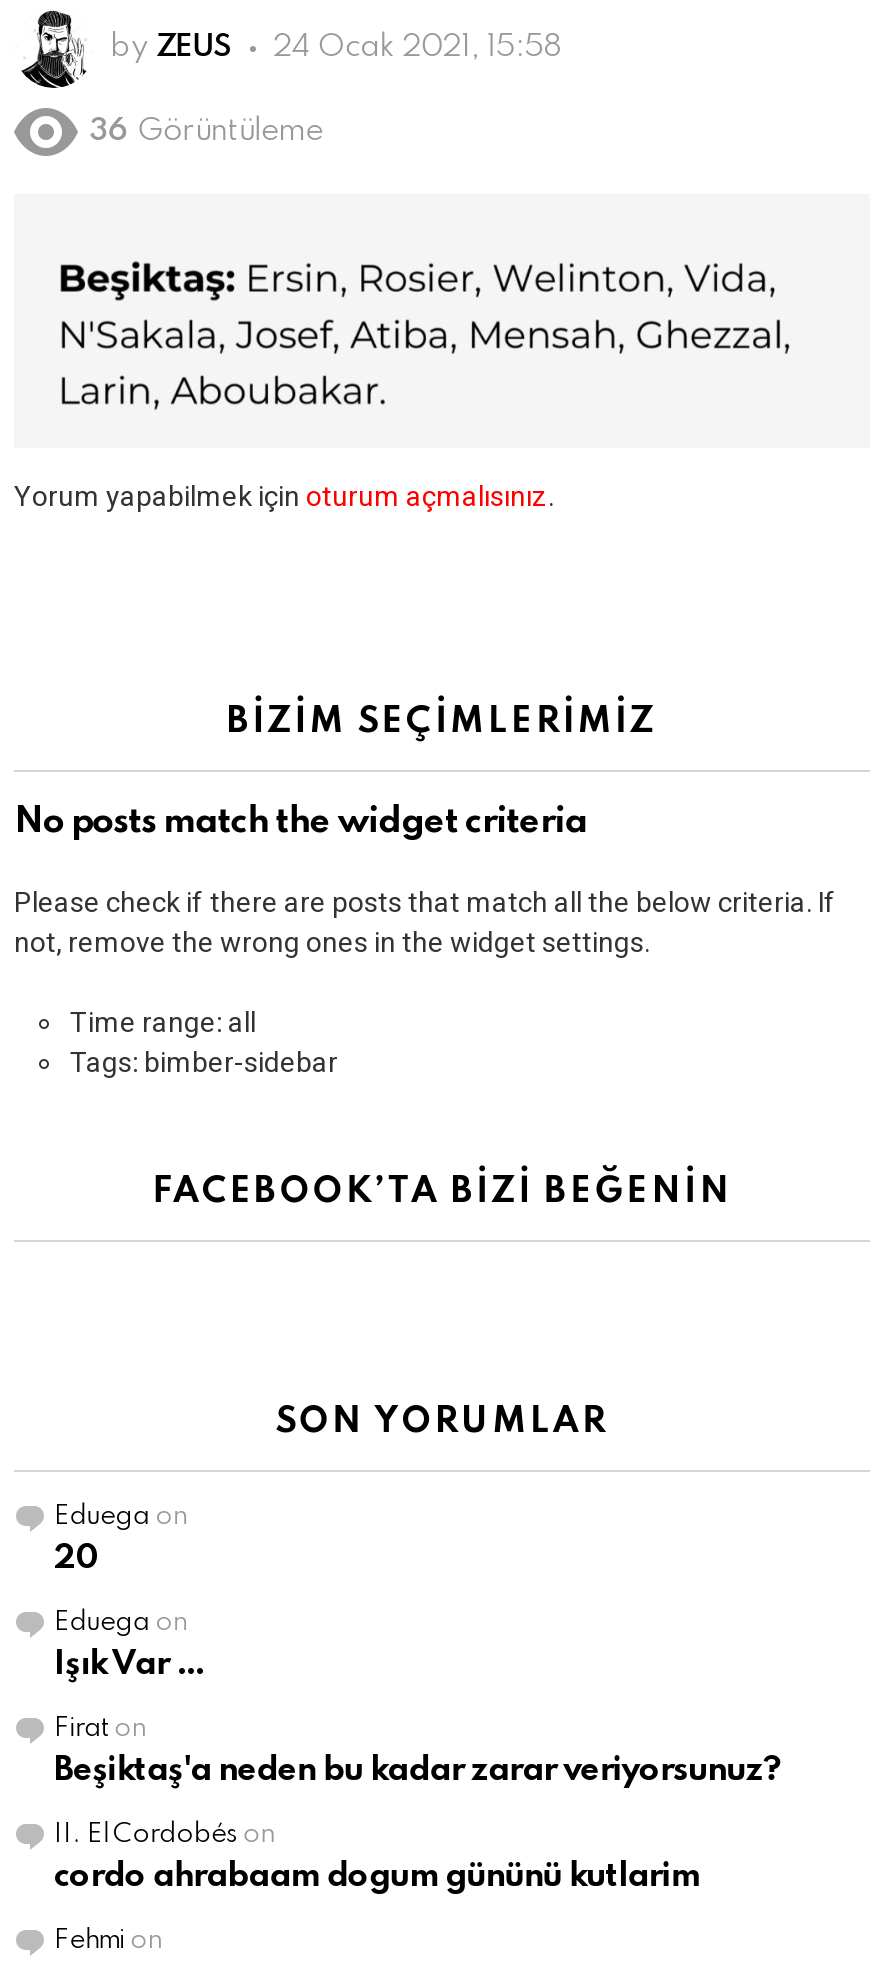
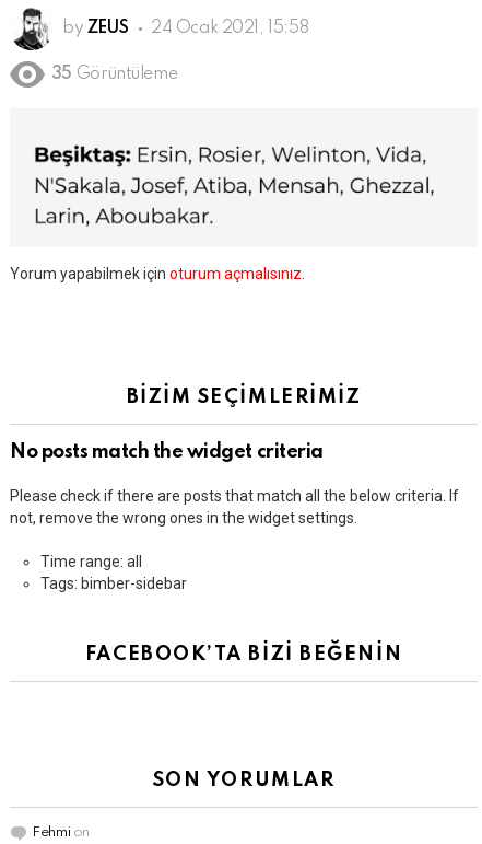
- 36 Görüntüleme
+ 35 Görüntüleme

- Eduega on
- 20
- Eduega on
- Işık Var …
- Firat on
- Beşiktaş'a neden bu kadar zarar veriyorsunuz?
- II. El Cordobés on
- cordo ahrabaam dogum gününü kutlarim
